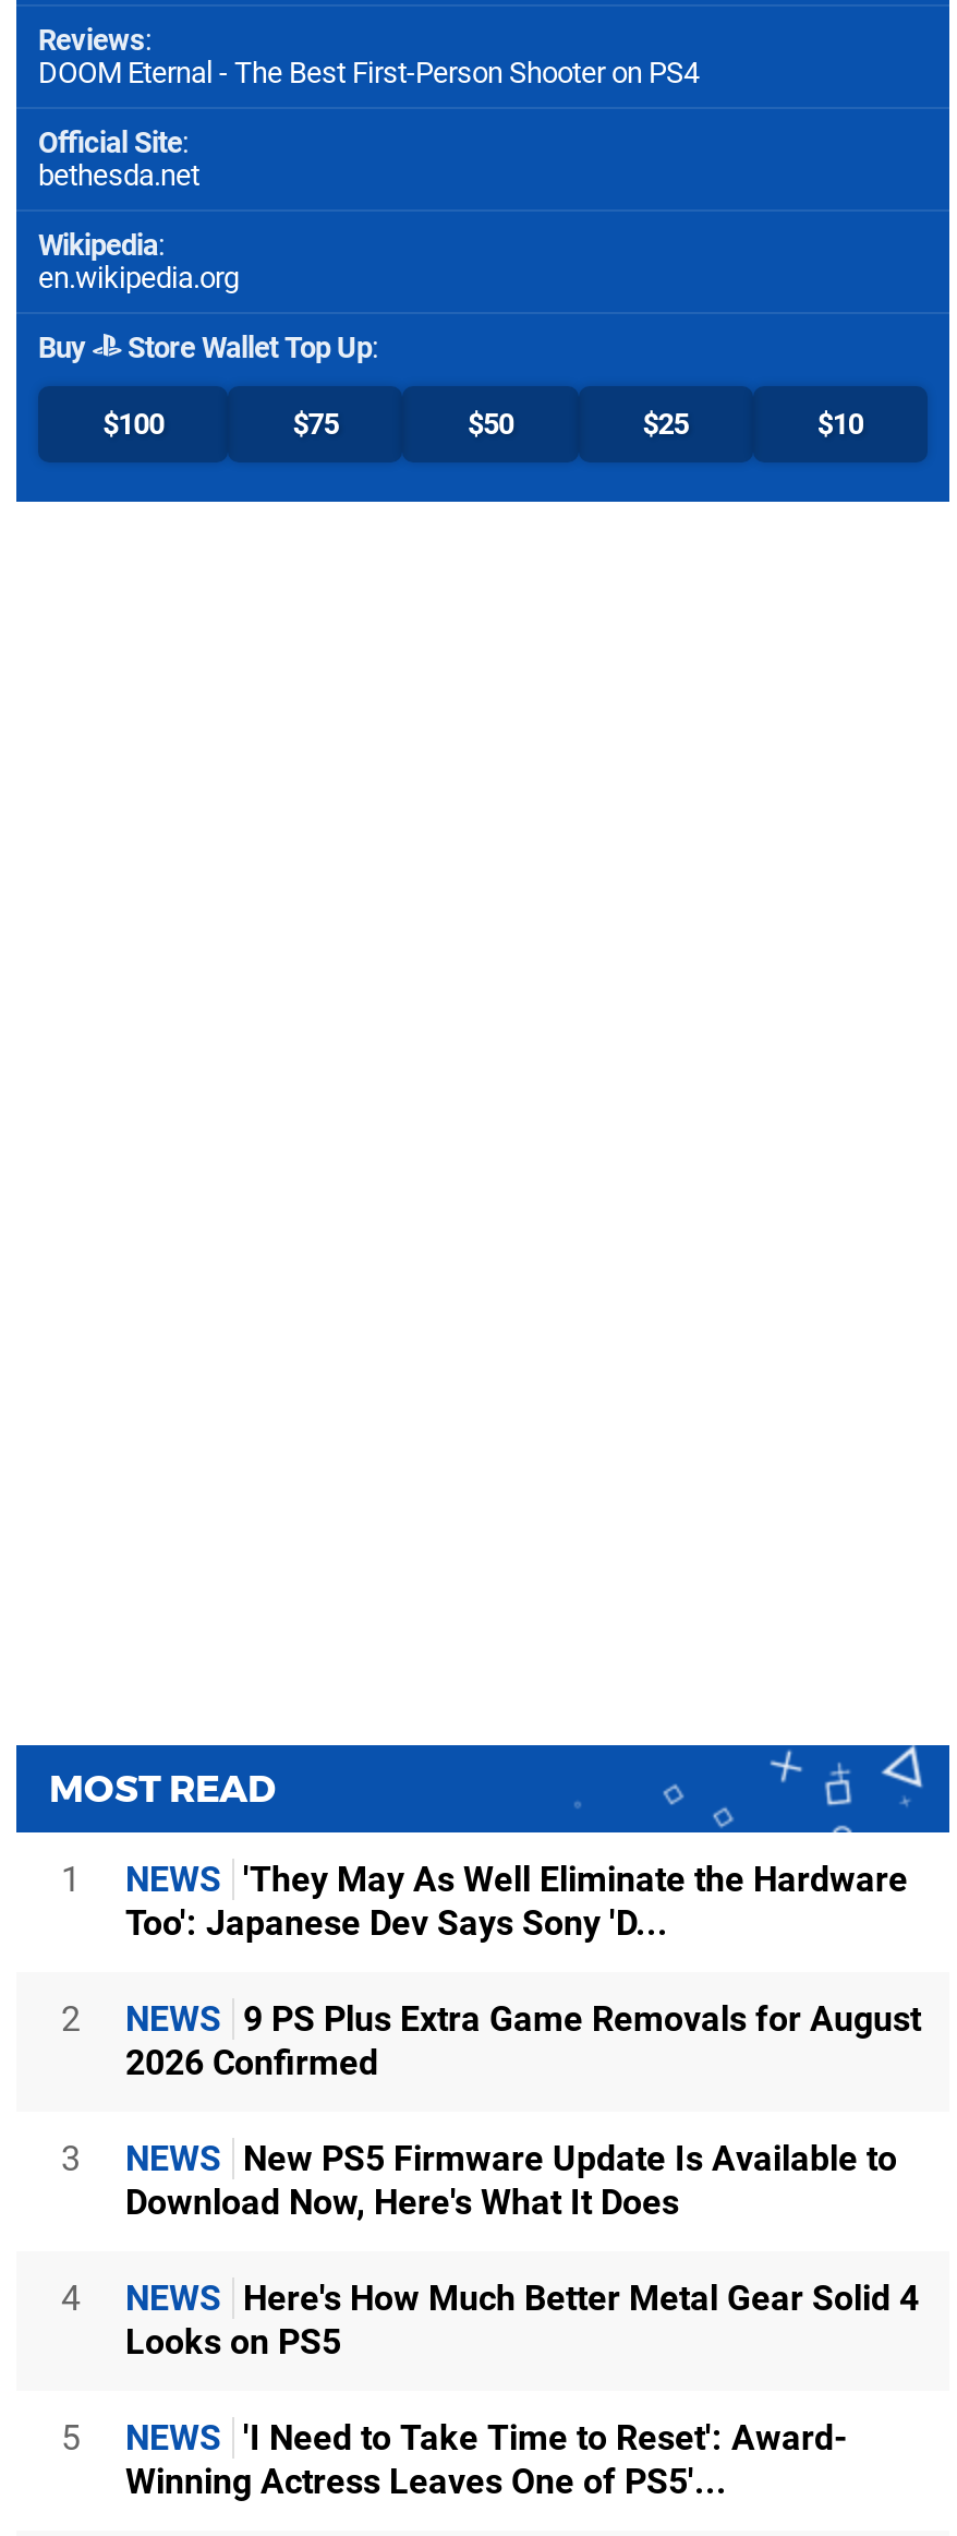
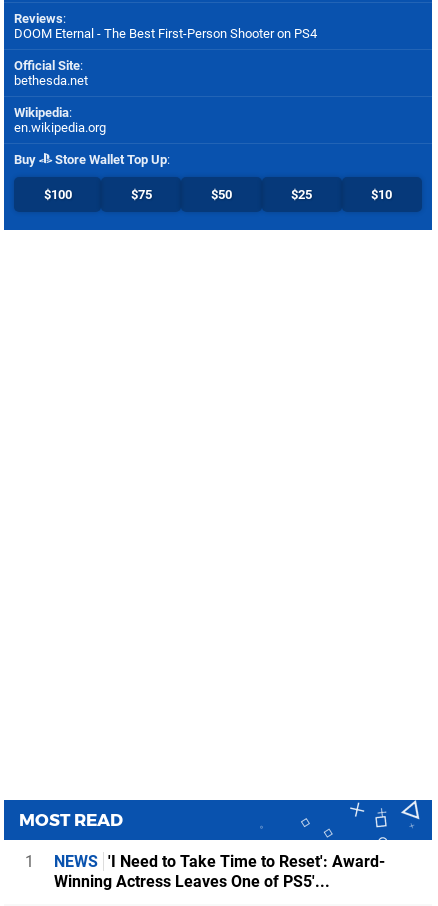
- NEWS 'They May As Well Eliminate the Hardware
- Too': Japanese Dev Says Sony 'D...
- 2
- NEWS 9 PS Plus Extra Game Removals for August
- 2026 Confirmed
- 3
- NEWS New PS5 Firmware Update Is Available to
- Download Now, Here's What It Does
- 4
- NEWS Here's How Much Better Metal Gear Solid 4
- Looks on PS5
- 5
